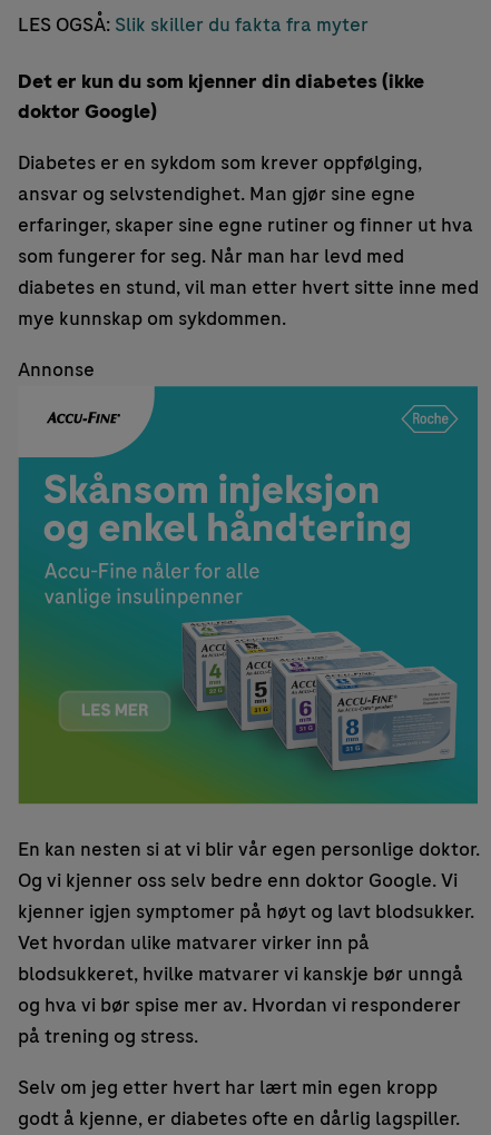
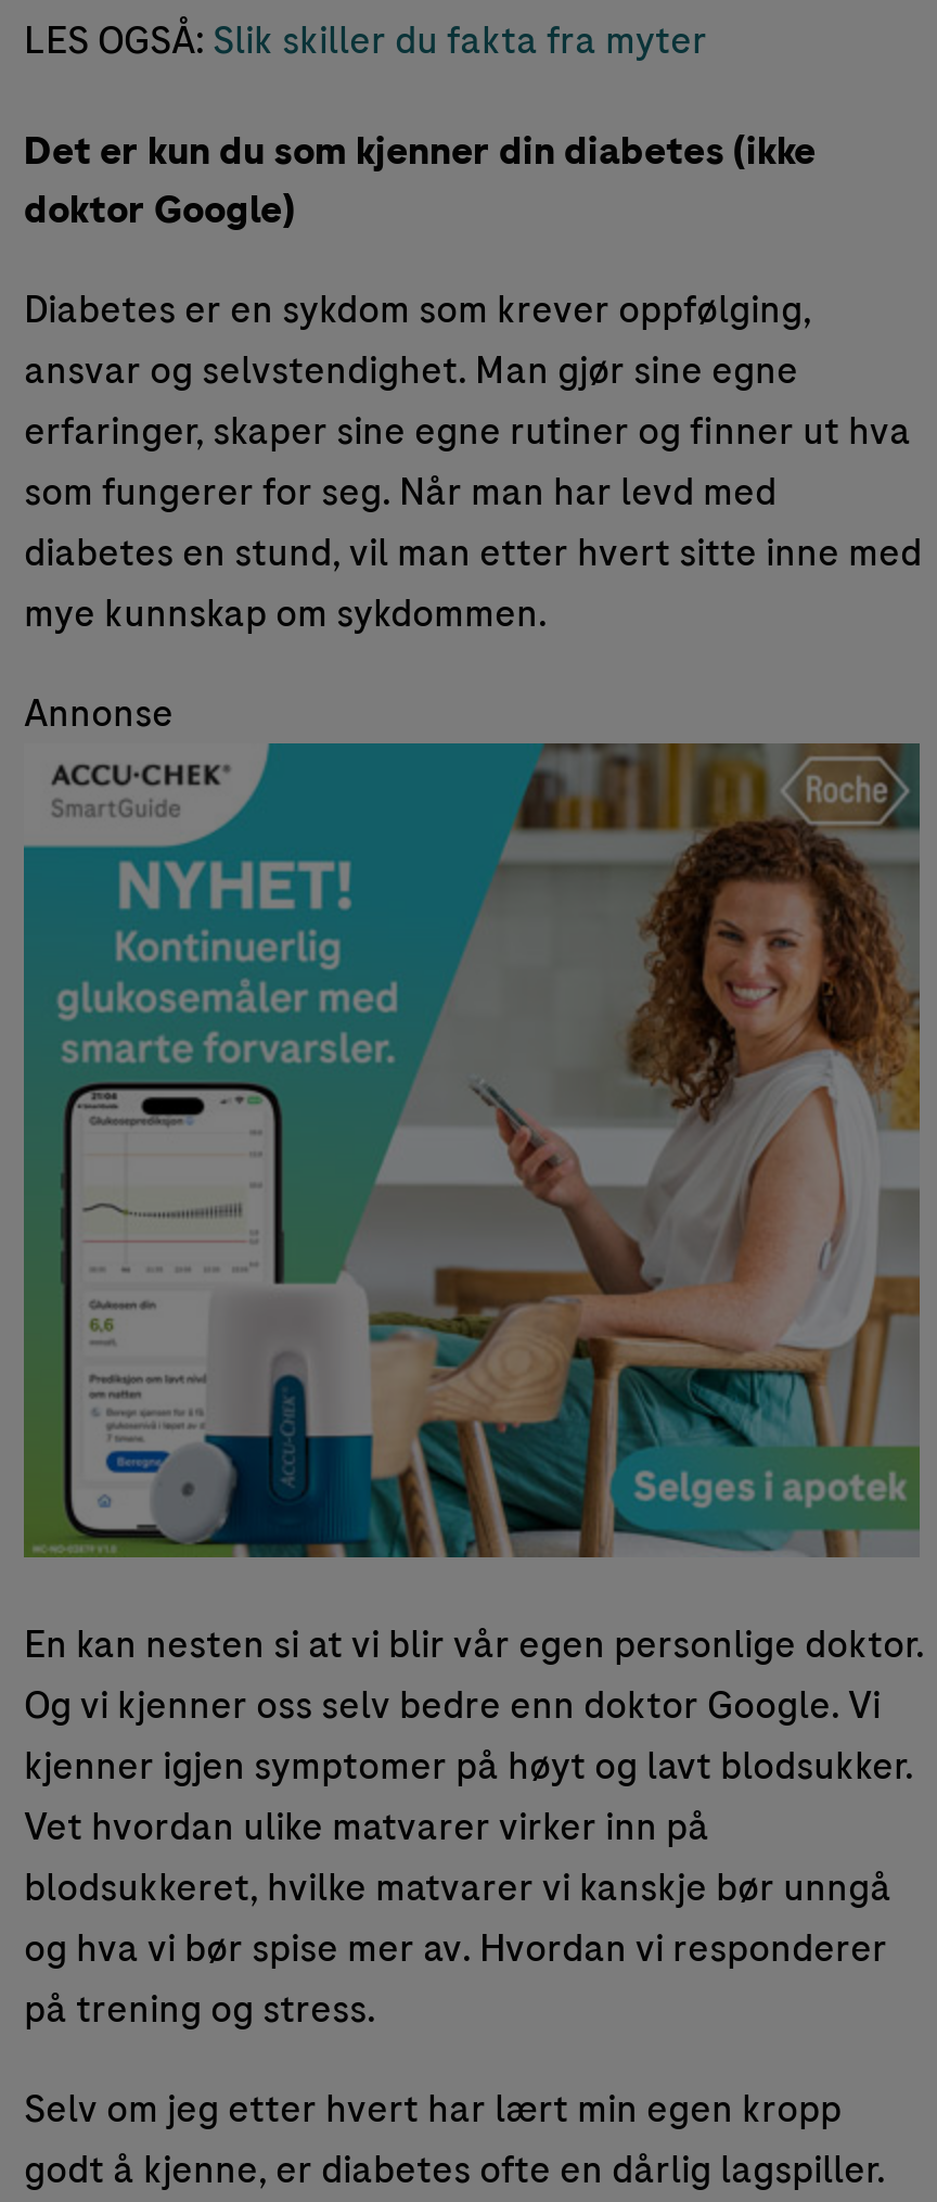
- [image]
+ [image]
